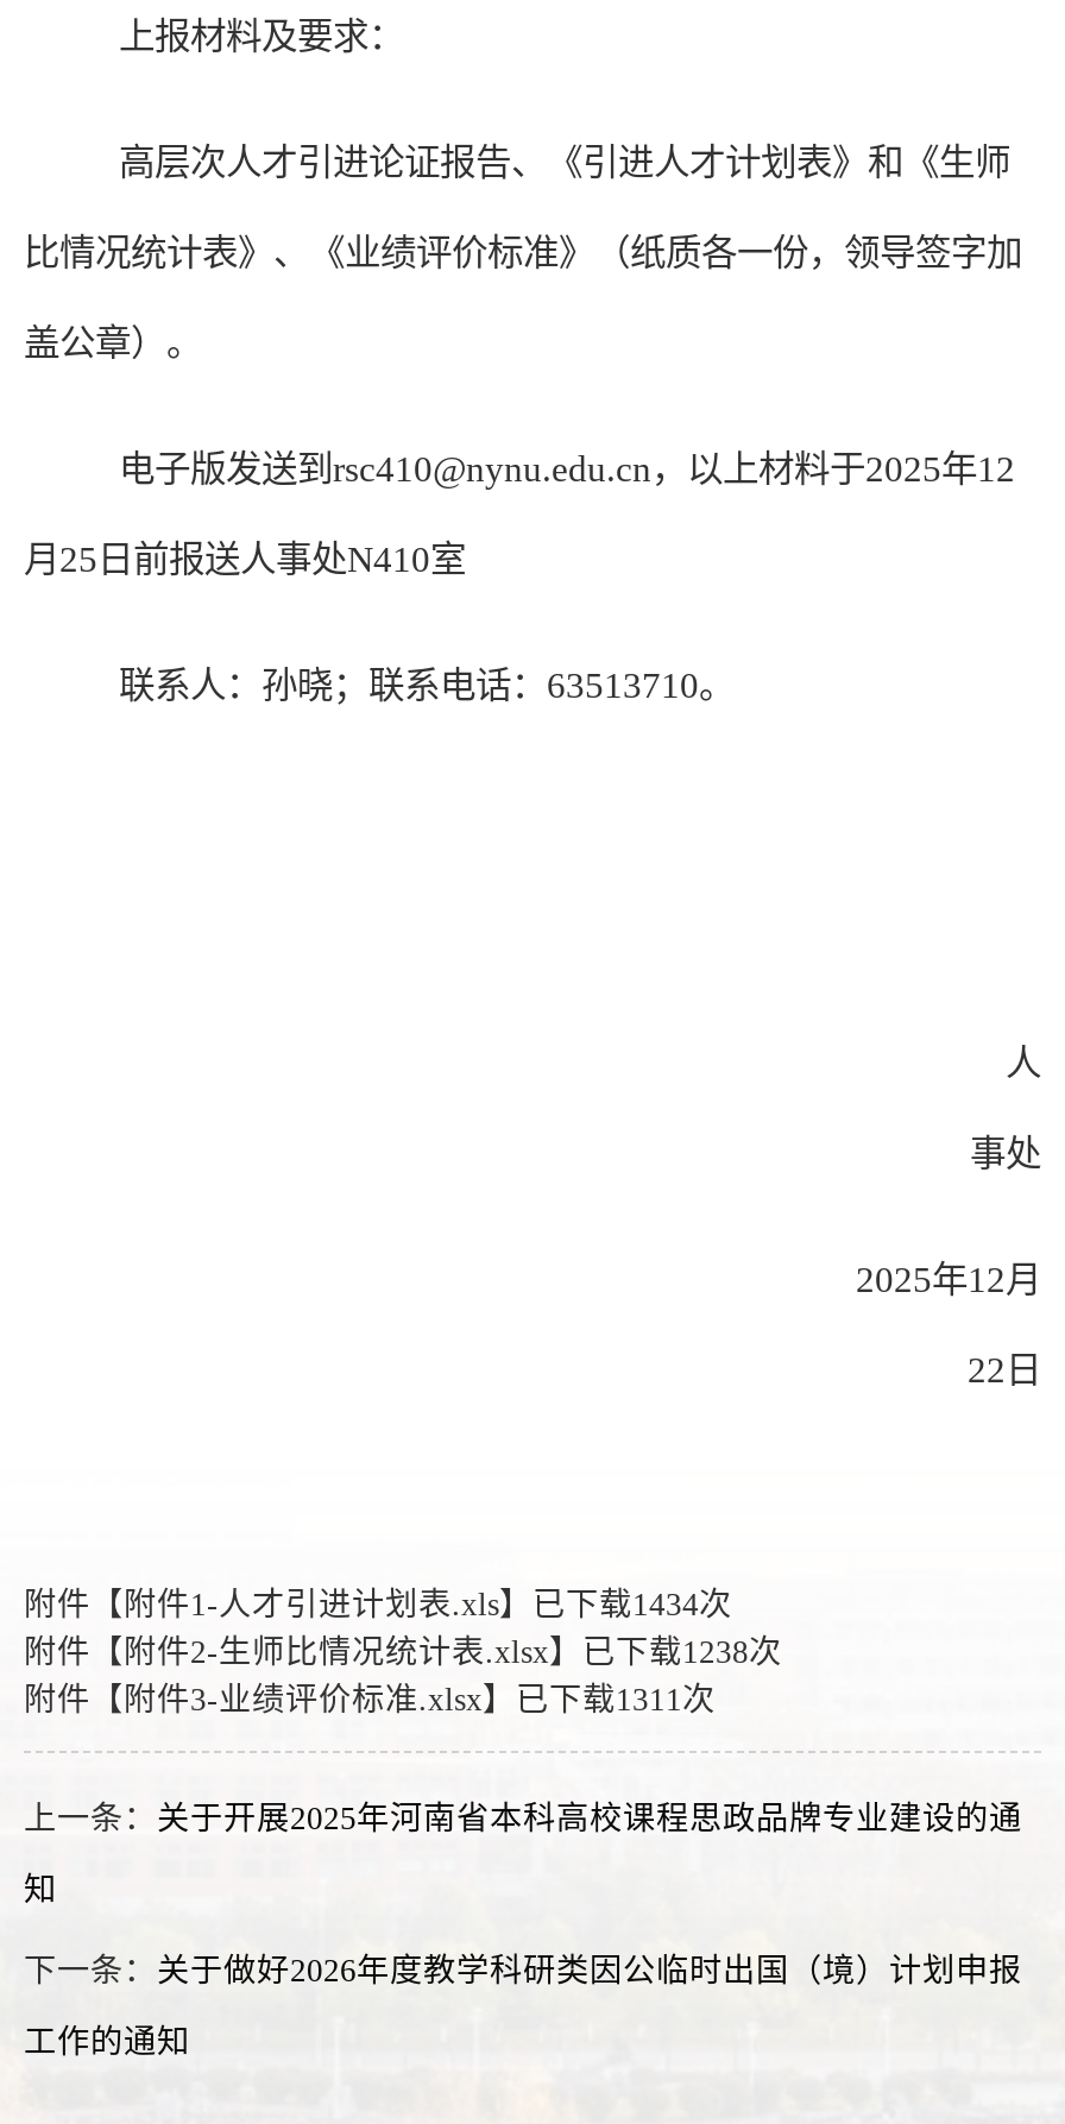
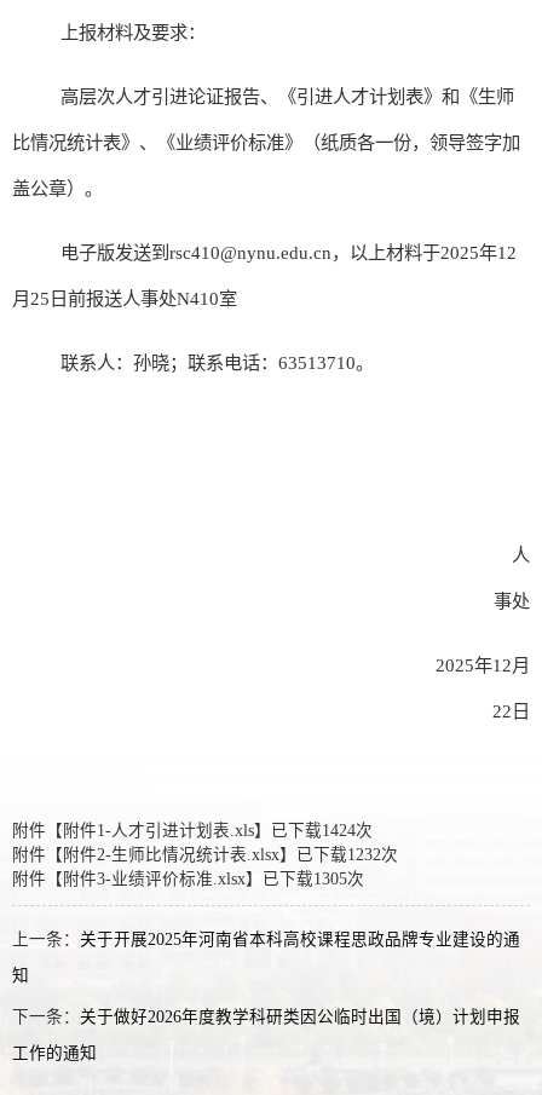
- 附件【附件1-人才引进计划表.xls】已下载1434次
+ 附件【附件1-人才引进计划表.xls】已下载1424次

- 附件【附件2-生师比情况统计表.xlsx】已下载1238次
+ 附件【附件2-生师比情况统计表.xlsx】已下载1232次

- 附件【附件3-业绩评价标准.xlsx】已下载1311次
+ 附件【附件3-业绩评价标准.xlsx】已下载1305次
